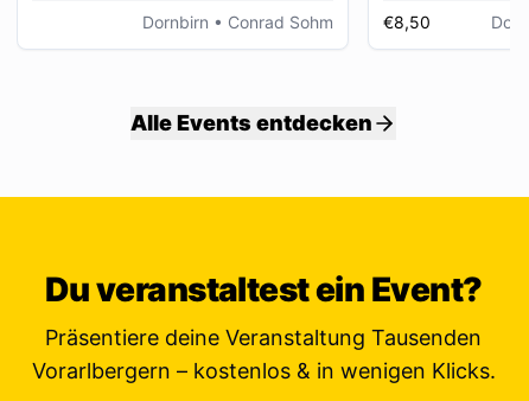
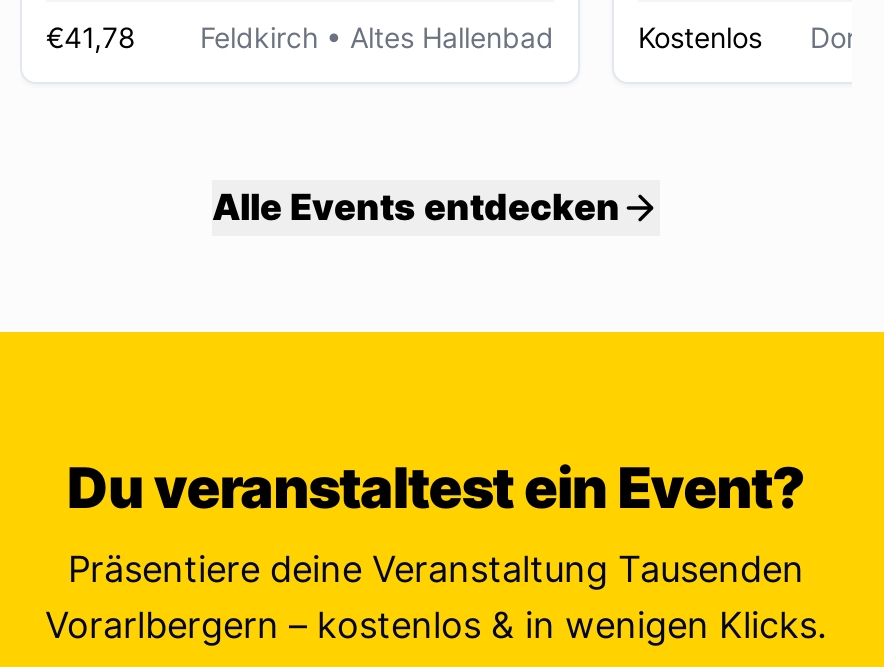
- Dornbirn • Conrad Sohm
+ €41,78
+ Feldkirch • Altes Hallenbad

- €8,50
+ Kostenlos
